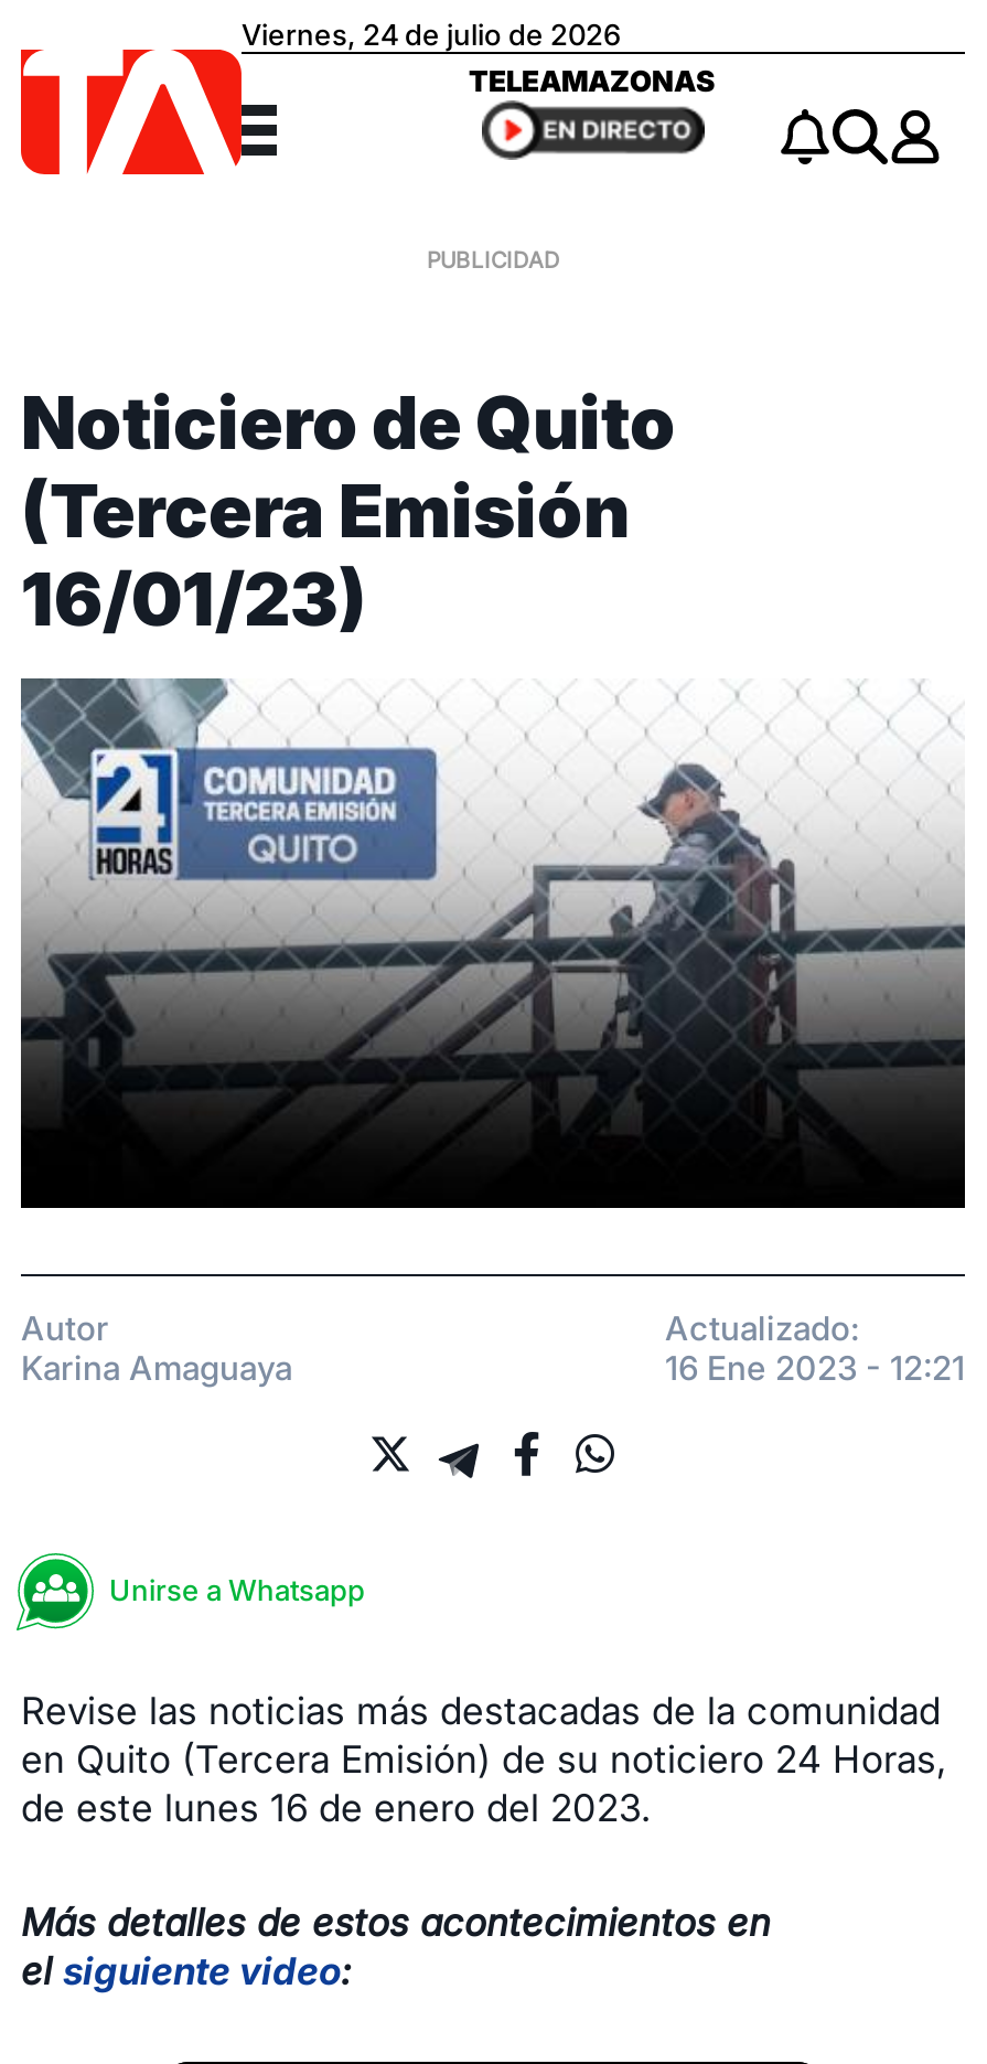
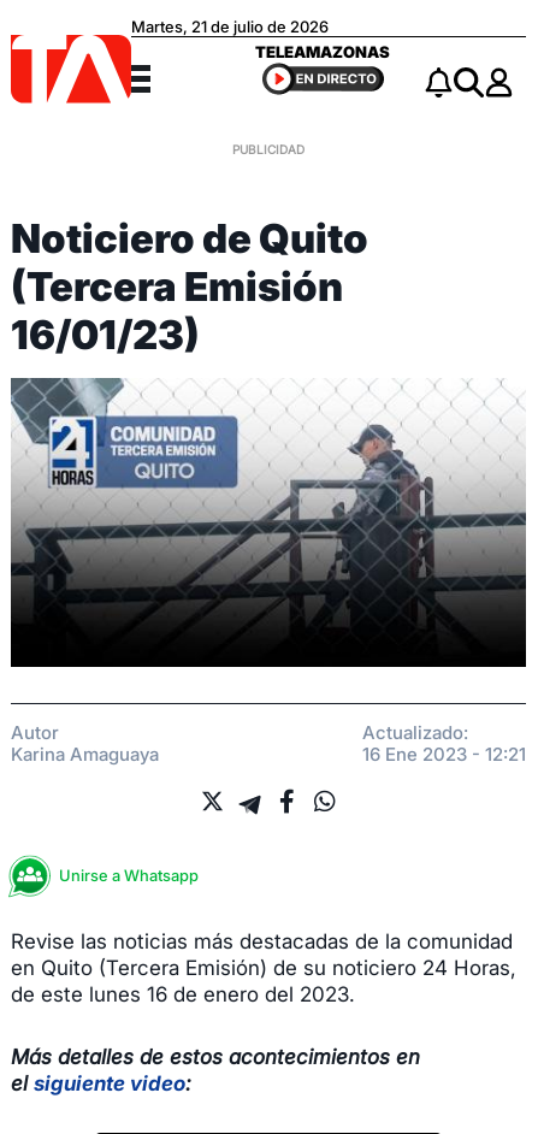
- Viernes, 24 de julio de 2026
+ Martes, 21 de julio de 2026
